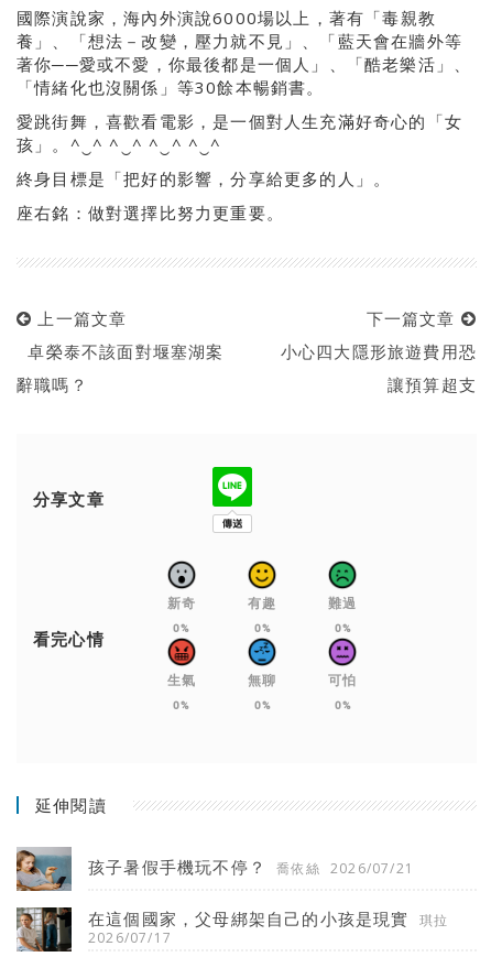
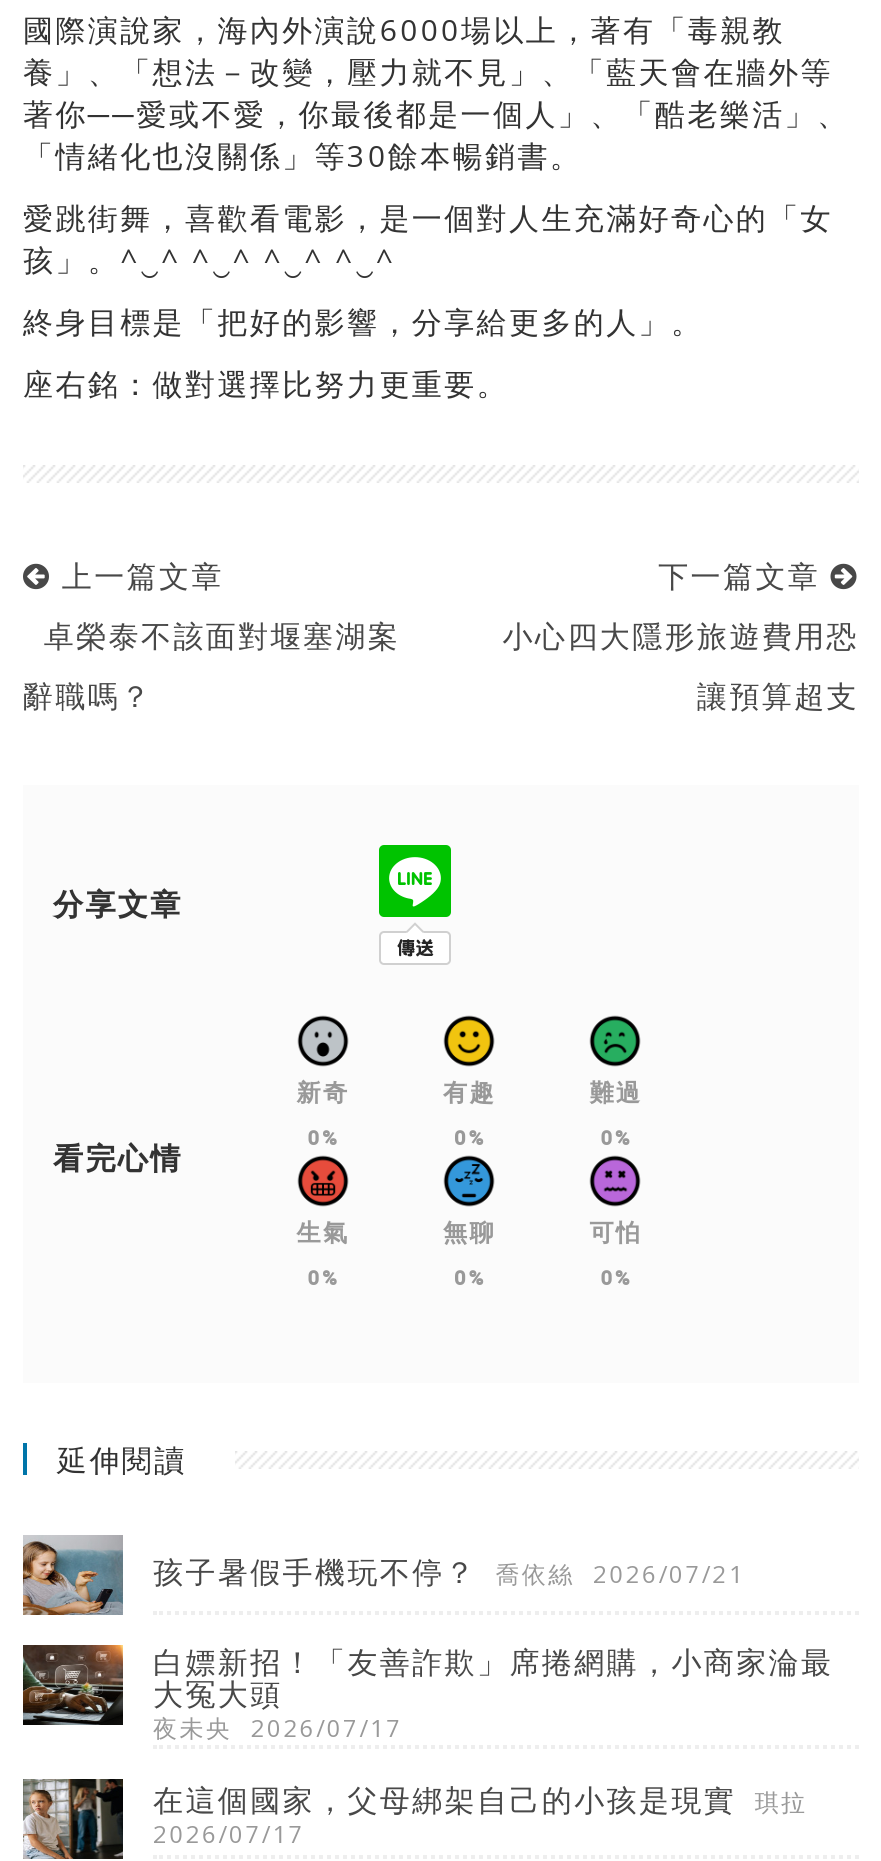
+ [image]
+ 白嫖新招！「友善詐欺」席捲網購，小商家淪最
+ 大冤大頭
+ 夜未央 2026/07/17
